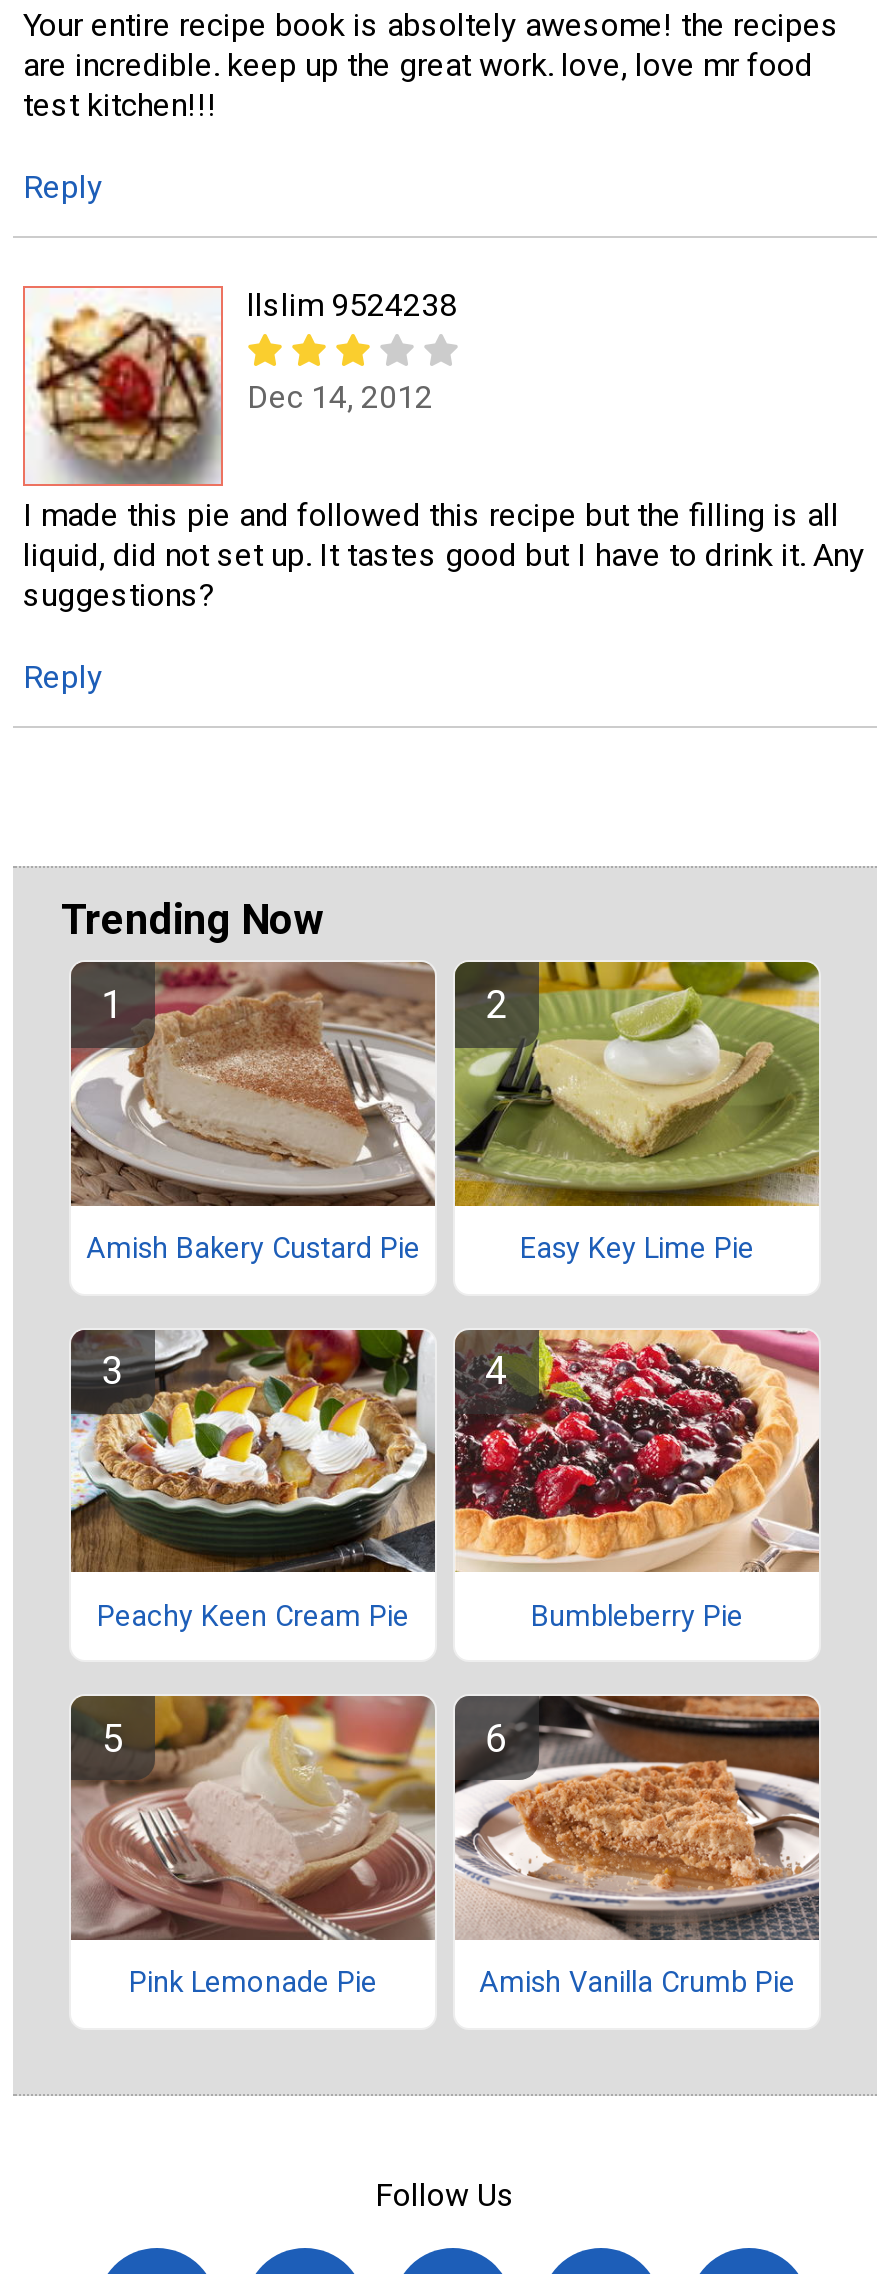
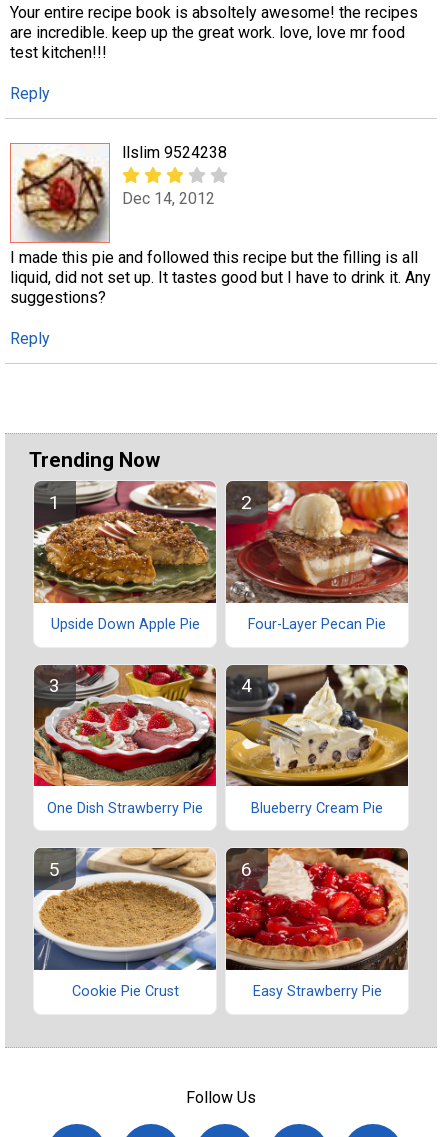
- [image]
+ [image]

- [image]
- Amish Bakery Custard Pie
- Easy Key Lime Pie
+ [image]
+ Upside Down Apple Pie
+ Four-Layer Pecan Pie

- [image]
- Peachy Keen Cream Pie
- Bumbleberry Pie
+ [image]
+ One Dish Strawberry Pie
+ Blueberry Cream Pie

- [image]
+ [image]

- [image]
- Pink Lemonade Pie
- Amish Vanilla Crumb Pie
+ [image]
+ Cookie Pie Crust
+ Easy Strawberry Pie

- [image]
+ [image]
